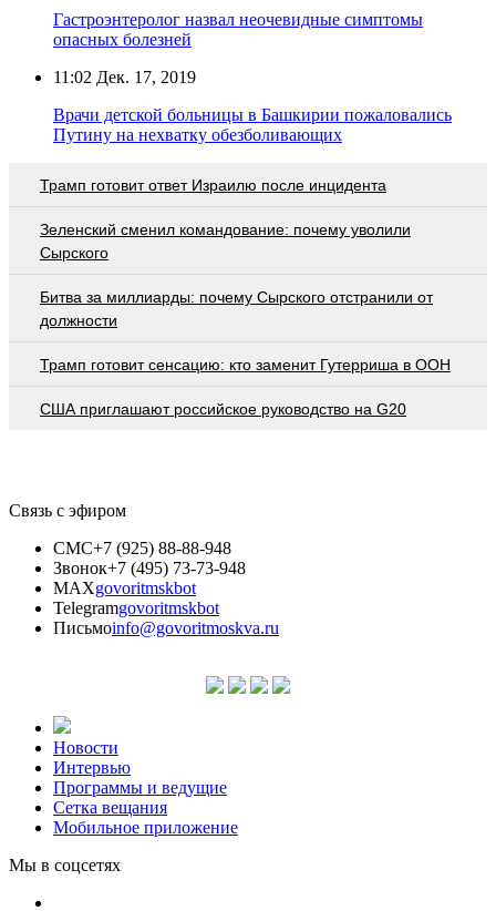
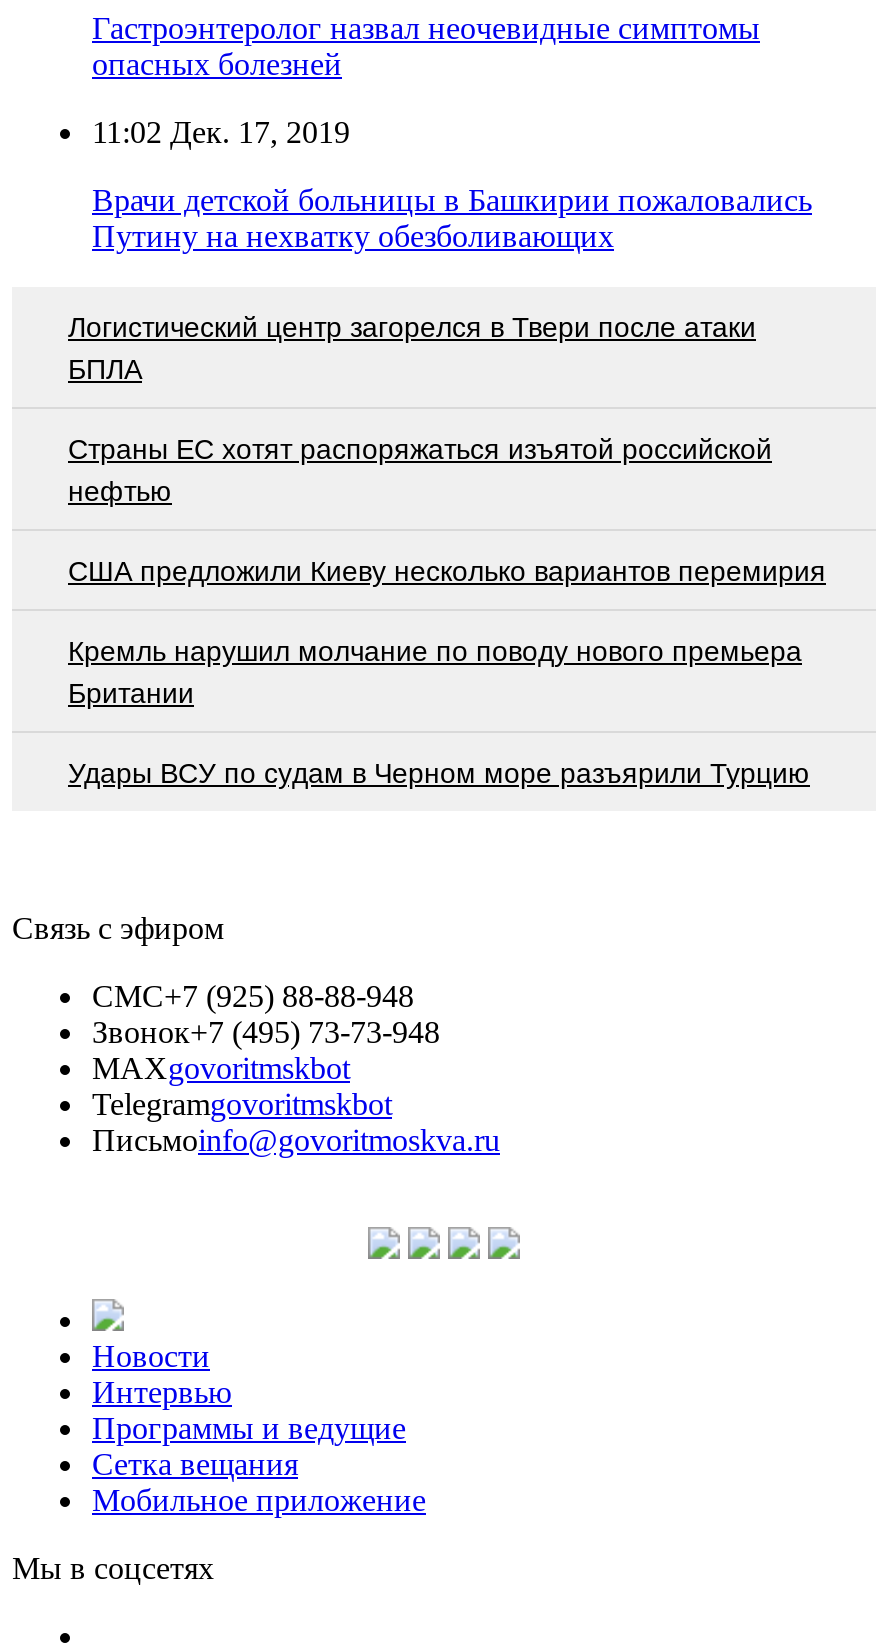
- Трамп готовит ответ Израилю после инцидента
+ Логистический центр загорелся в Твери после атаки
+ БПЛА

- Зеленский сменил командование: почему уволили
- Сырского
+ Страны ЕС хотят распоряжаться изъятой российской
+ нефтью

- Битва за миллиарды: почему Сырского отстранили от
- должности
+ США предложили Киеву несколько вариантов перемирия

- Трамп готовит сенсацию: кто заменит Гутерриша в ООН
+ Кремль нарушил молчание по поводу нового премьера
+ Британии

- США приглашают российское руководство на G20
+ Удары ВСУ по судам в Черном море разъярили Турцию
